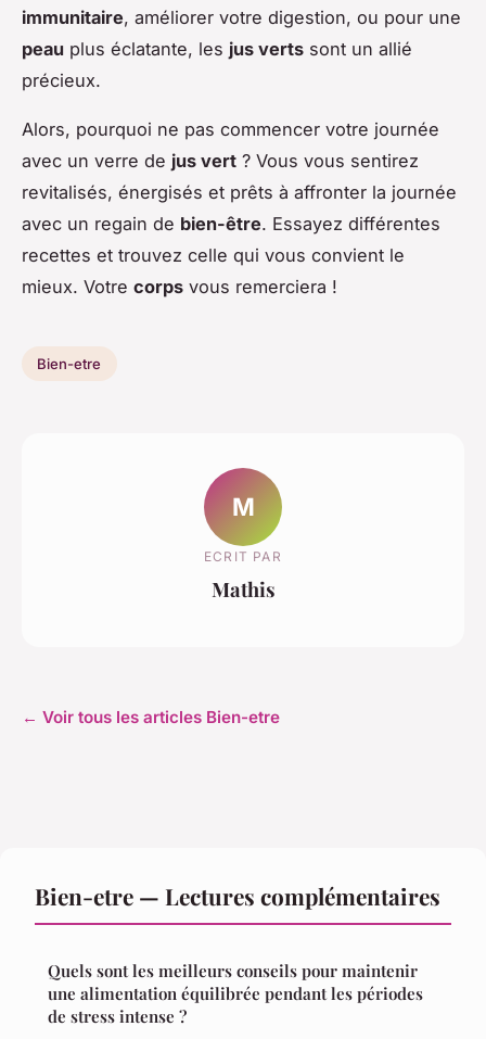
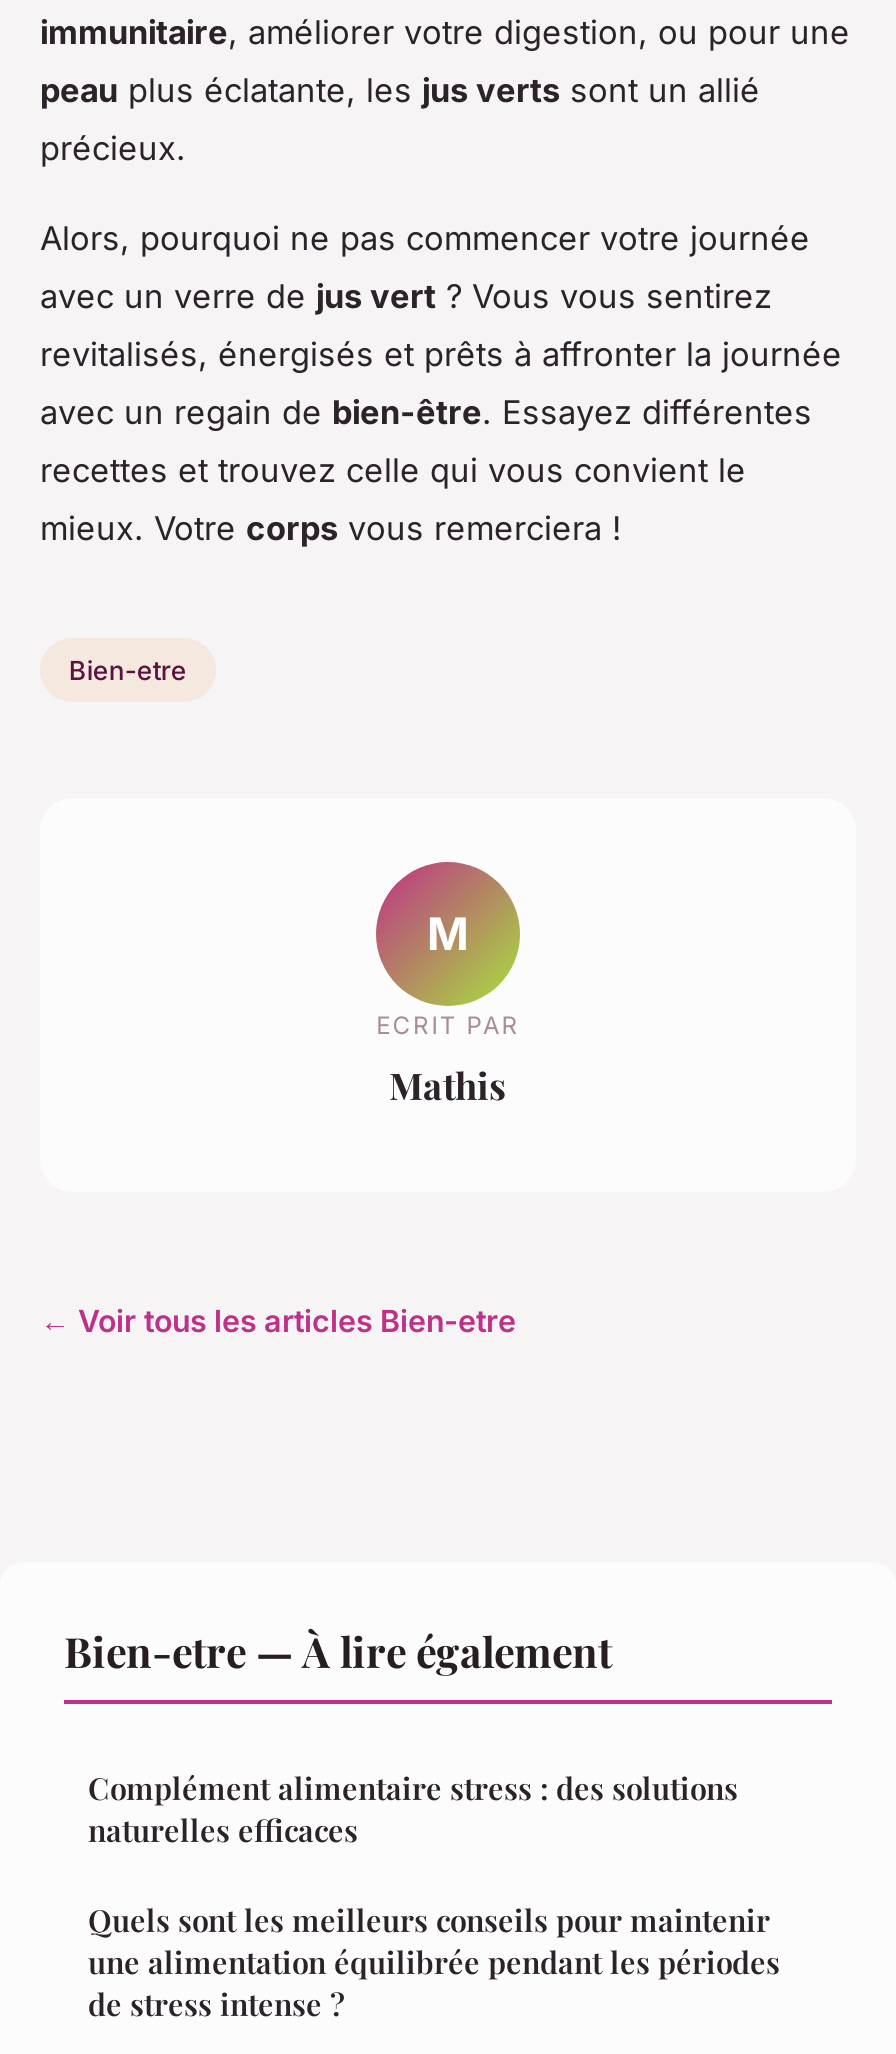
- Bien-etre — Lectures complémentaires
+ Bien-etre — À lire également
+ Complément alimentaire stress : des solutions
+ naturelles efficaces
